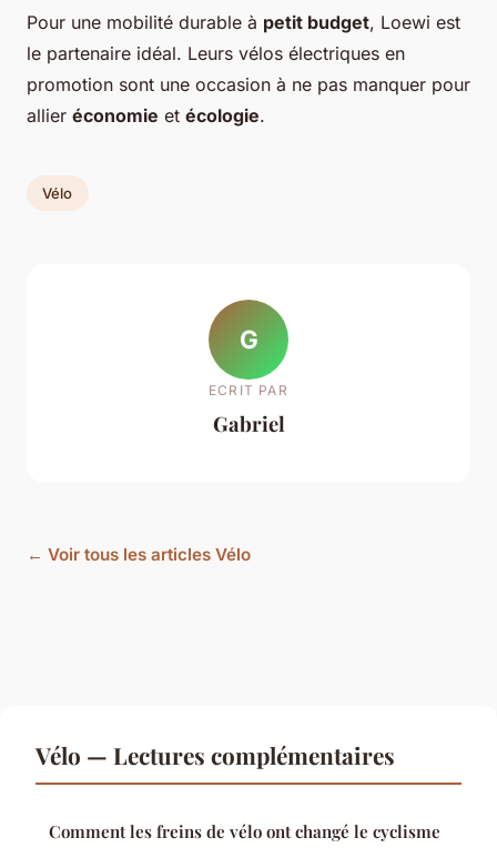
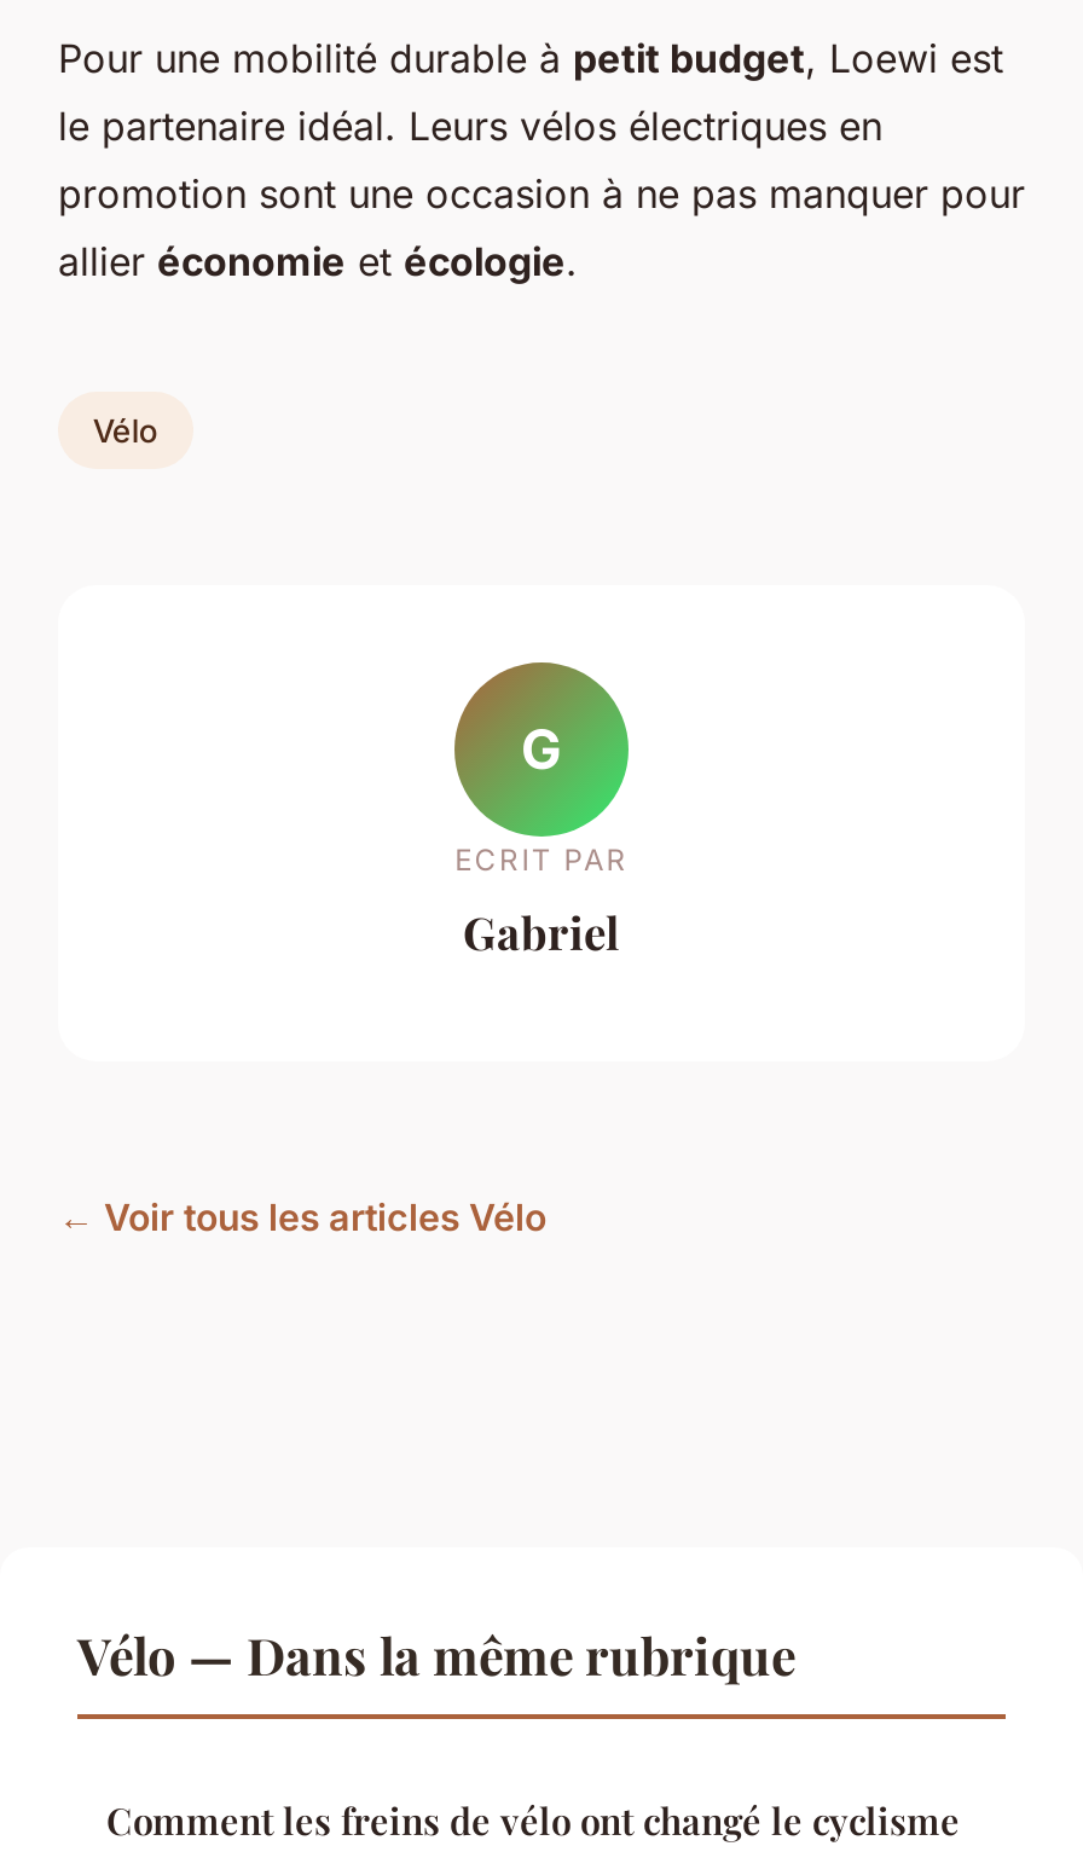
- Vélo — Lectures complémentaires
+ Vélo — Dans la même rubrique
